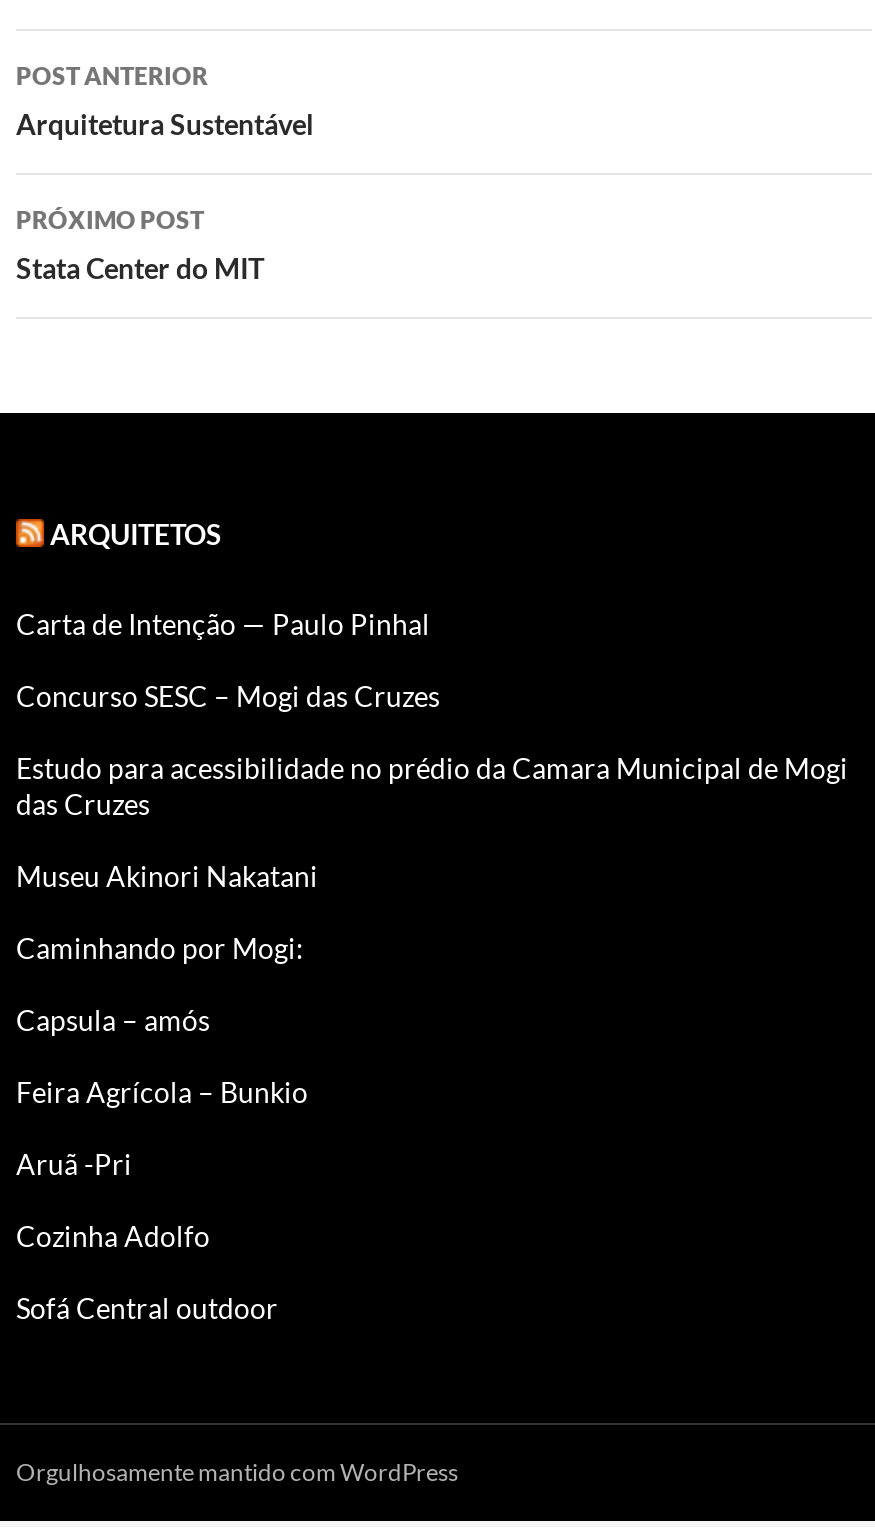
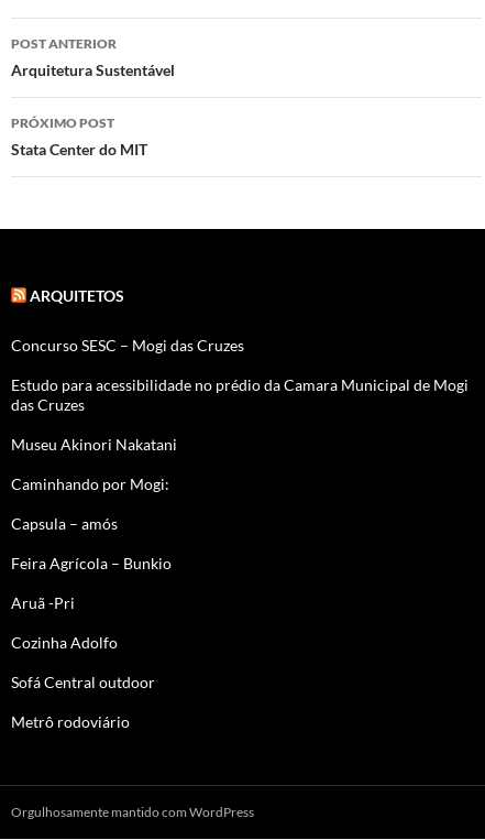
- Carta de Intenção — Paulo Pinhal

moved up: Concurso SESC – Mogi das Cruzes | Estudo para acessibilidade no prédio da Camara Municipal de Mogi | das Cruzes | ... | Cozinha Adolfo | Sofá Central outdoor

+ Metrô rodoviário
